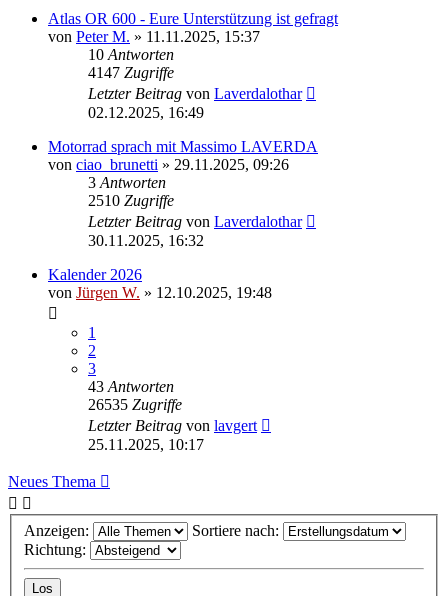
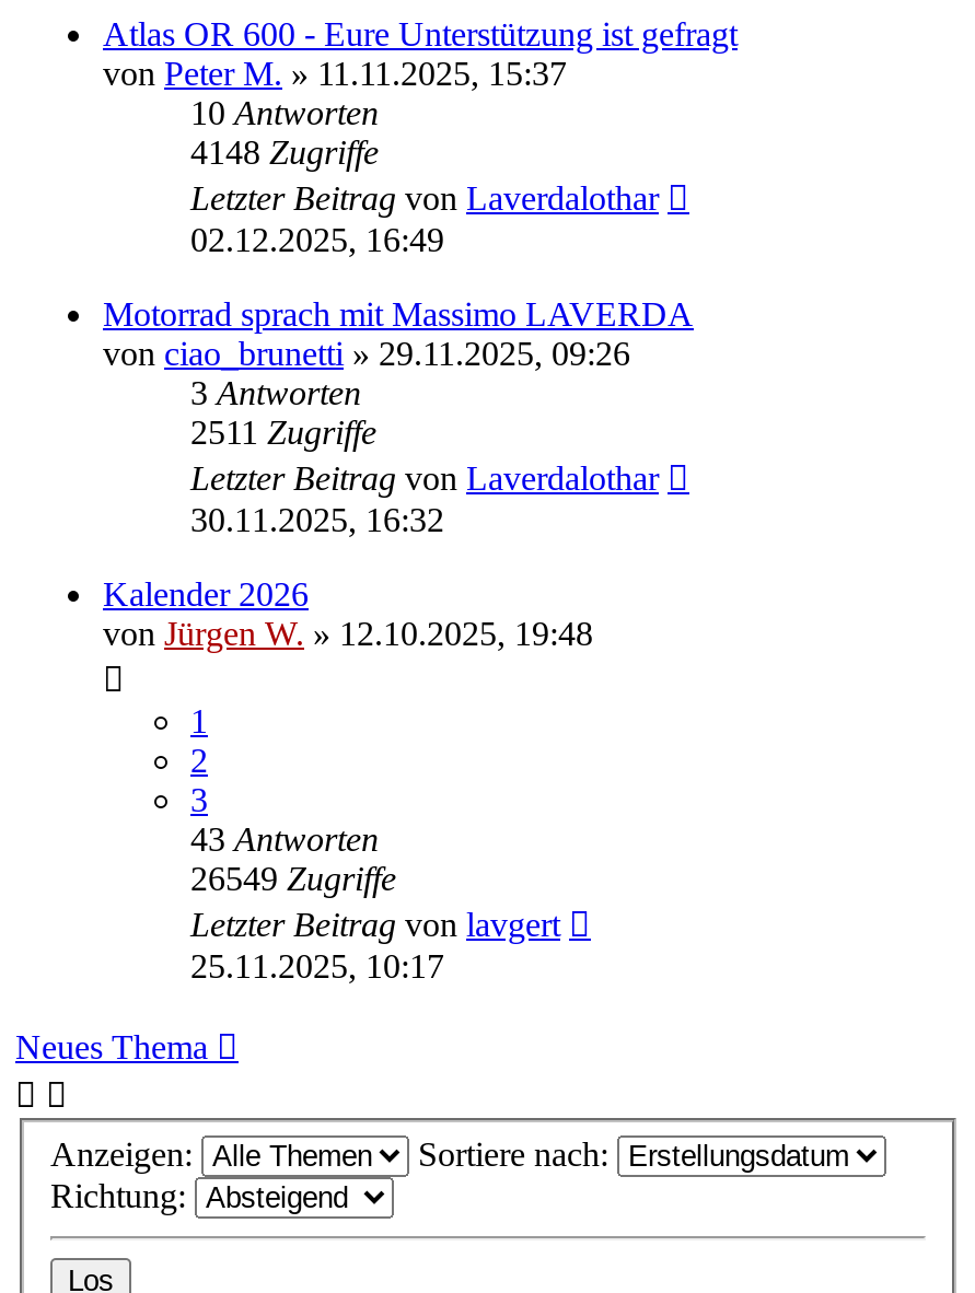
- 4147 Zugriffe
+ 4148 Zugriffe

- 2510 Zugriffe
+ 2511 Zugriffe

- 26535 Zugriffe
+ 26549 Zugriffe
